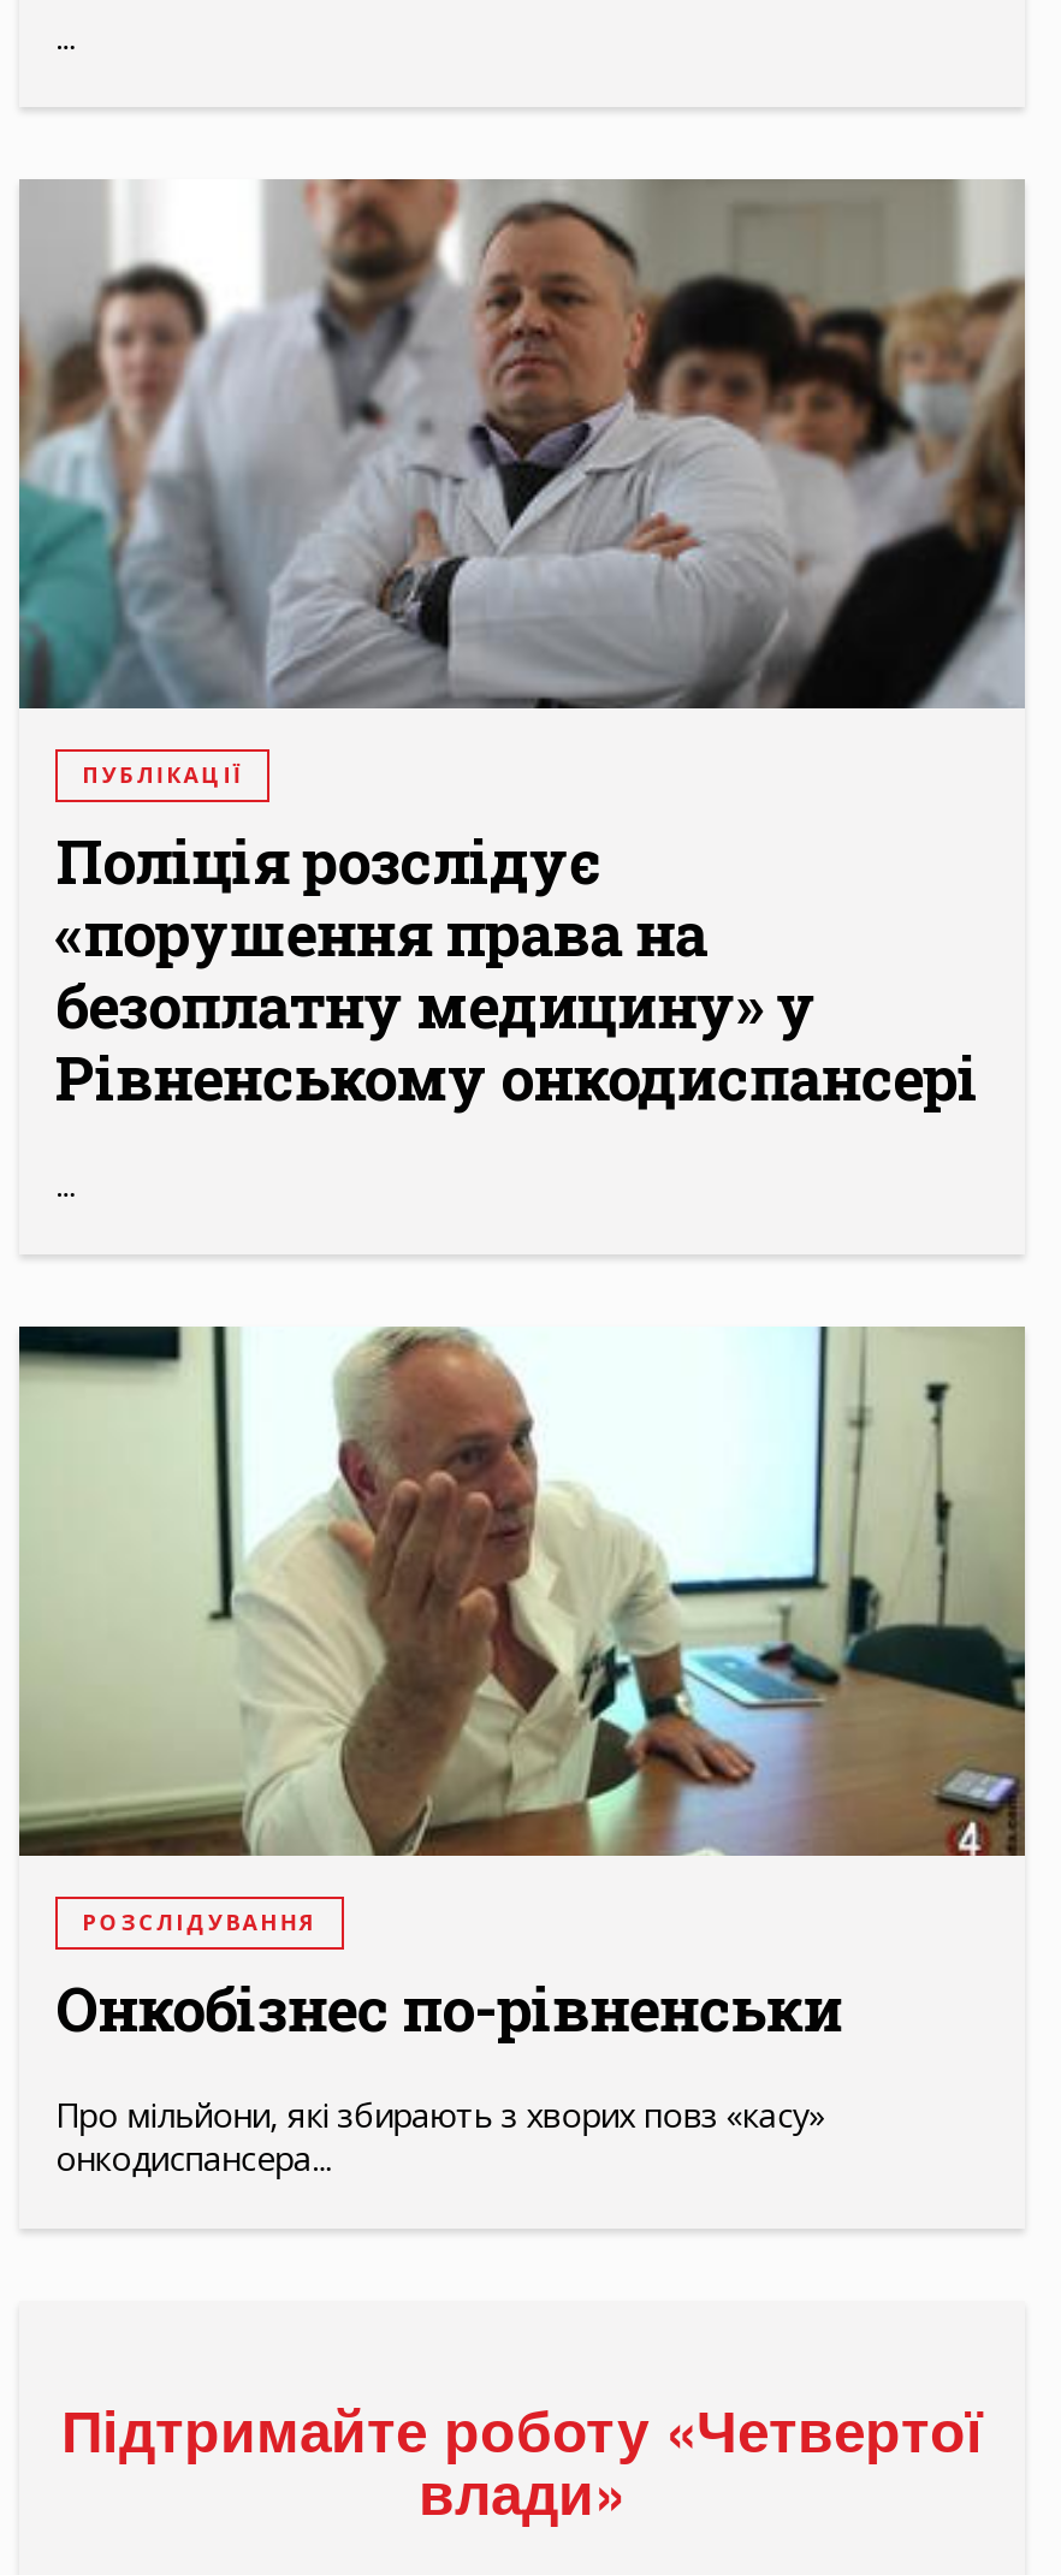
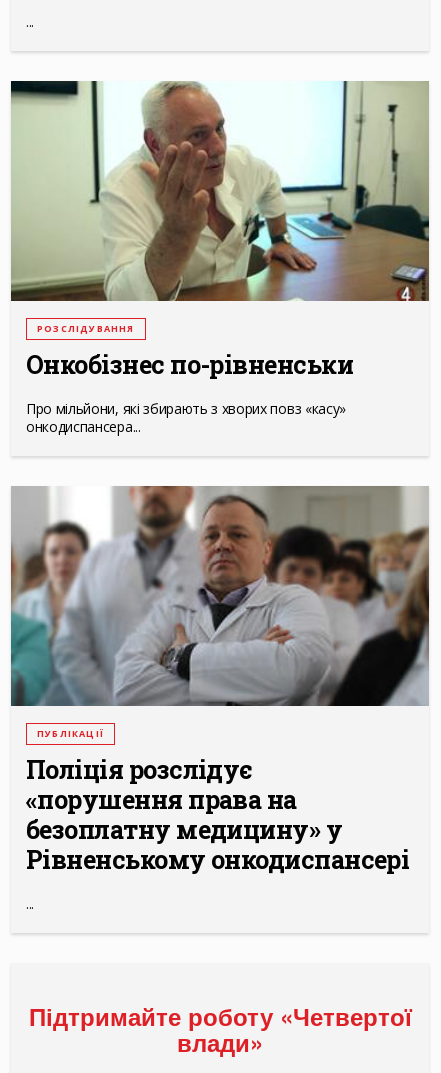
moved down: [image] | ПУБЛІКАЦІЇ | Поліція розслідує | «порушення права на | безоплатну медицину» у | Рівненському онкодиспансері

moved up: [image] | РОЗСЛІДУВАННЯ | Онкобізнес по-рівненськи | Про мільйони, які збирають з хворих повз «касу» | онкодиспансера...
